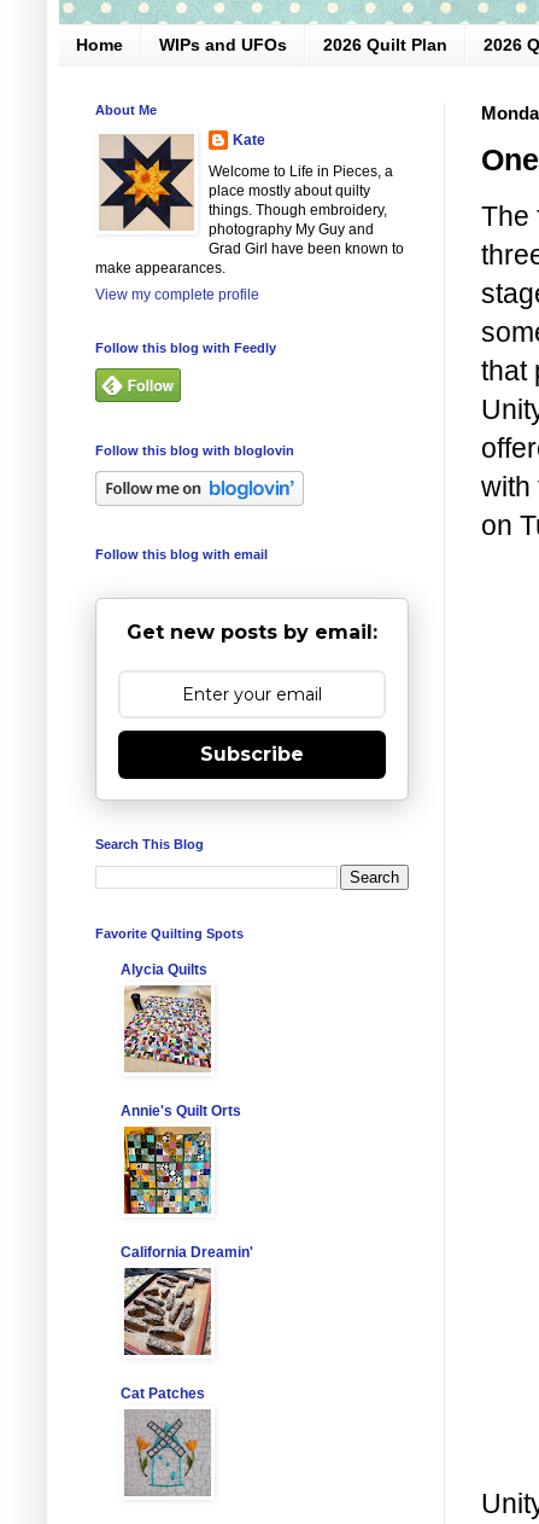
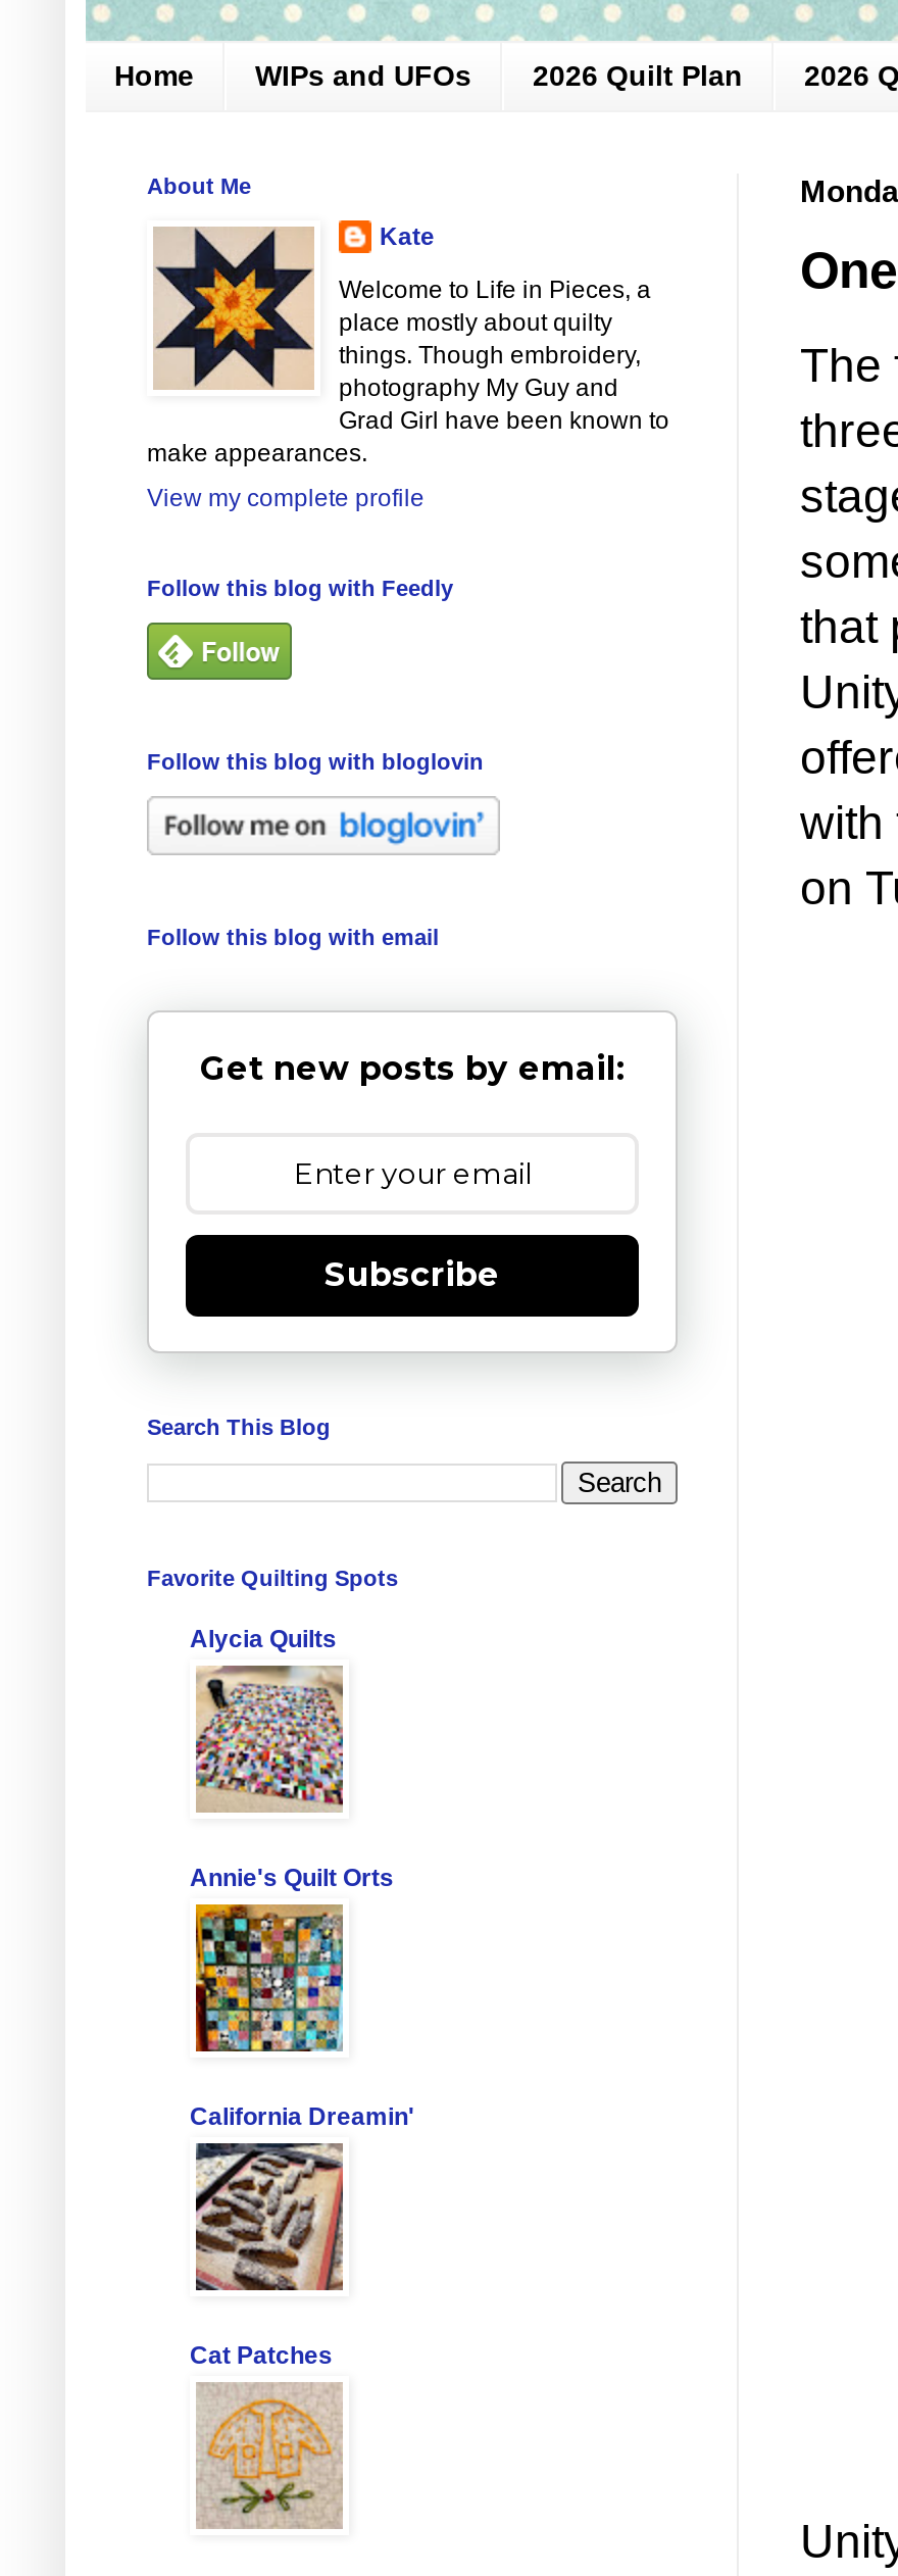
- [image]
+ [image]
